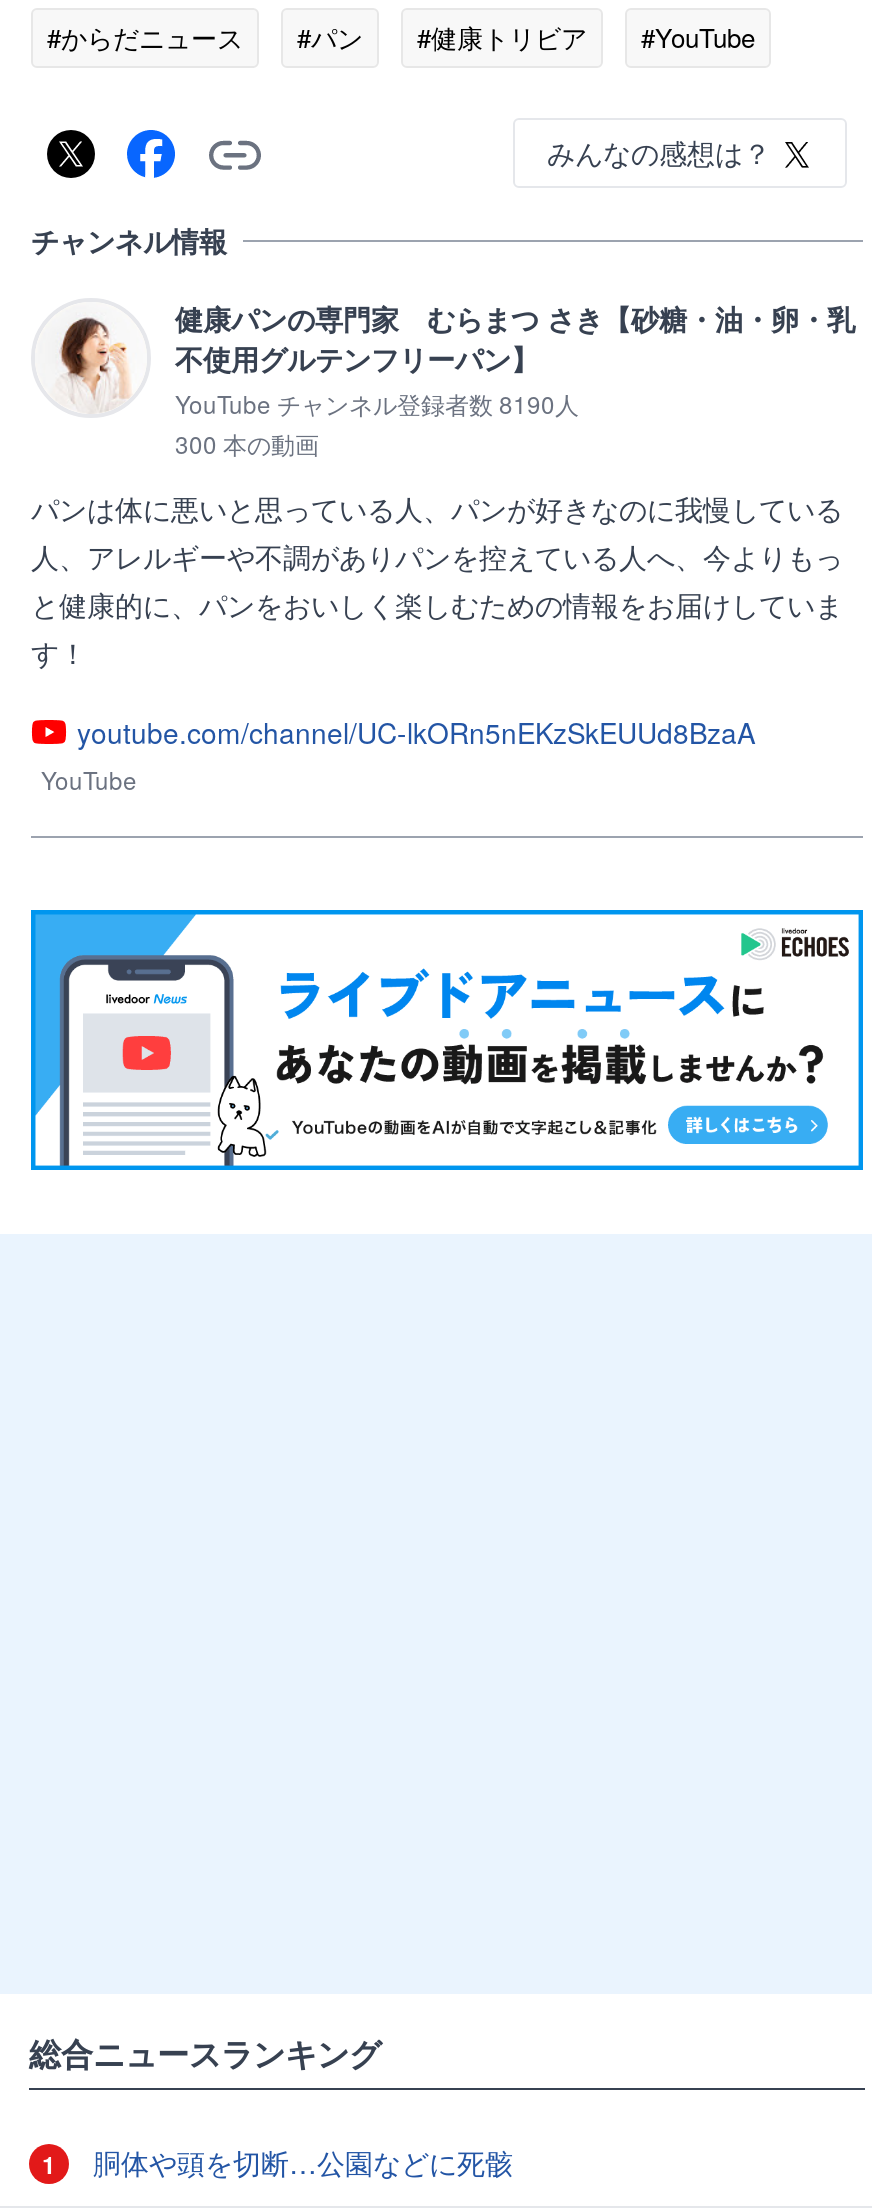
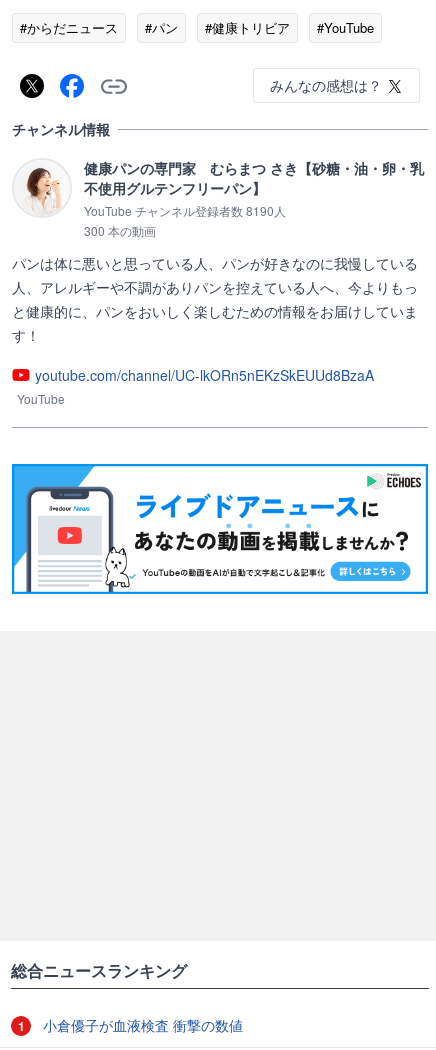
- 胴体や頭を切断…公園などに死骸
+ 小倉優子が血液検査 衝撃の数値
